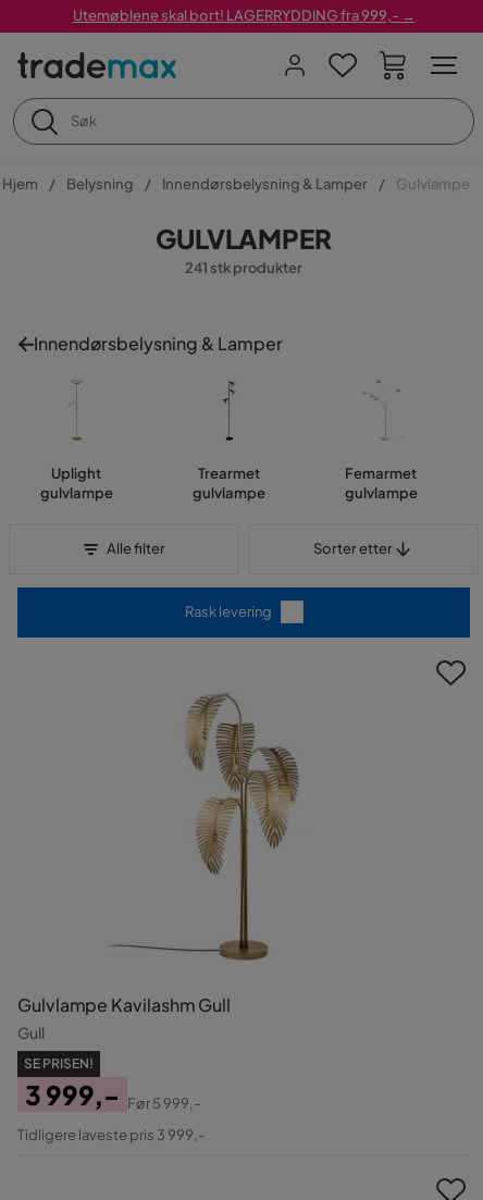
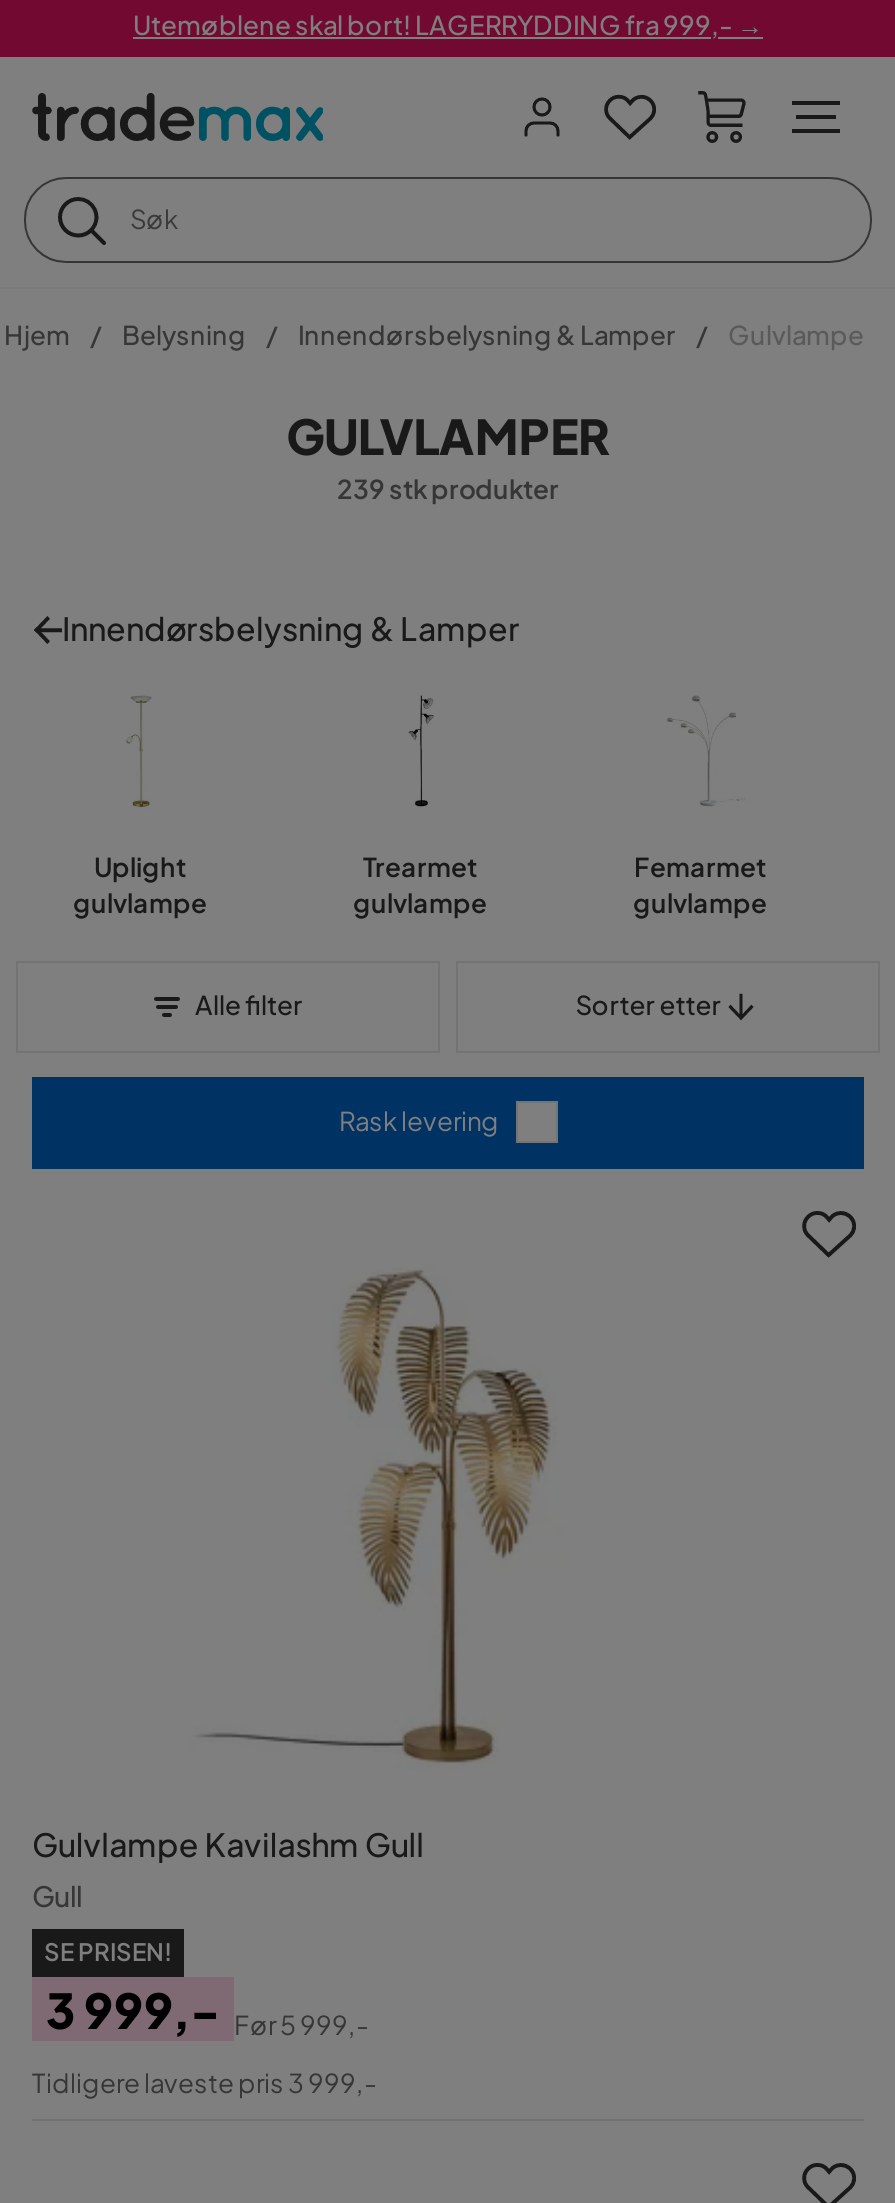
- 241 stk produkter
+ 239 stk produkter
